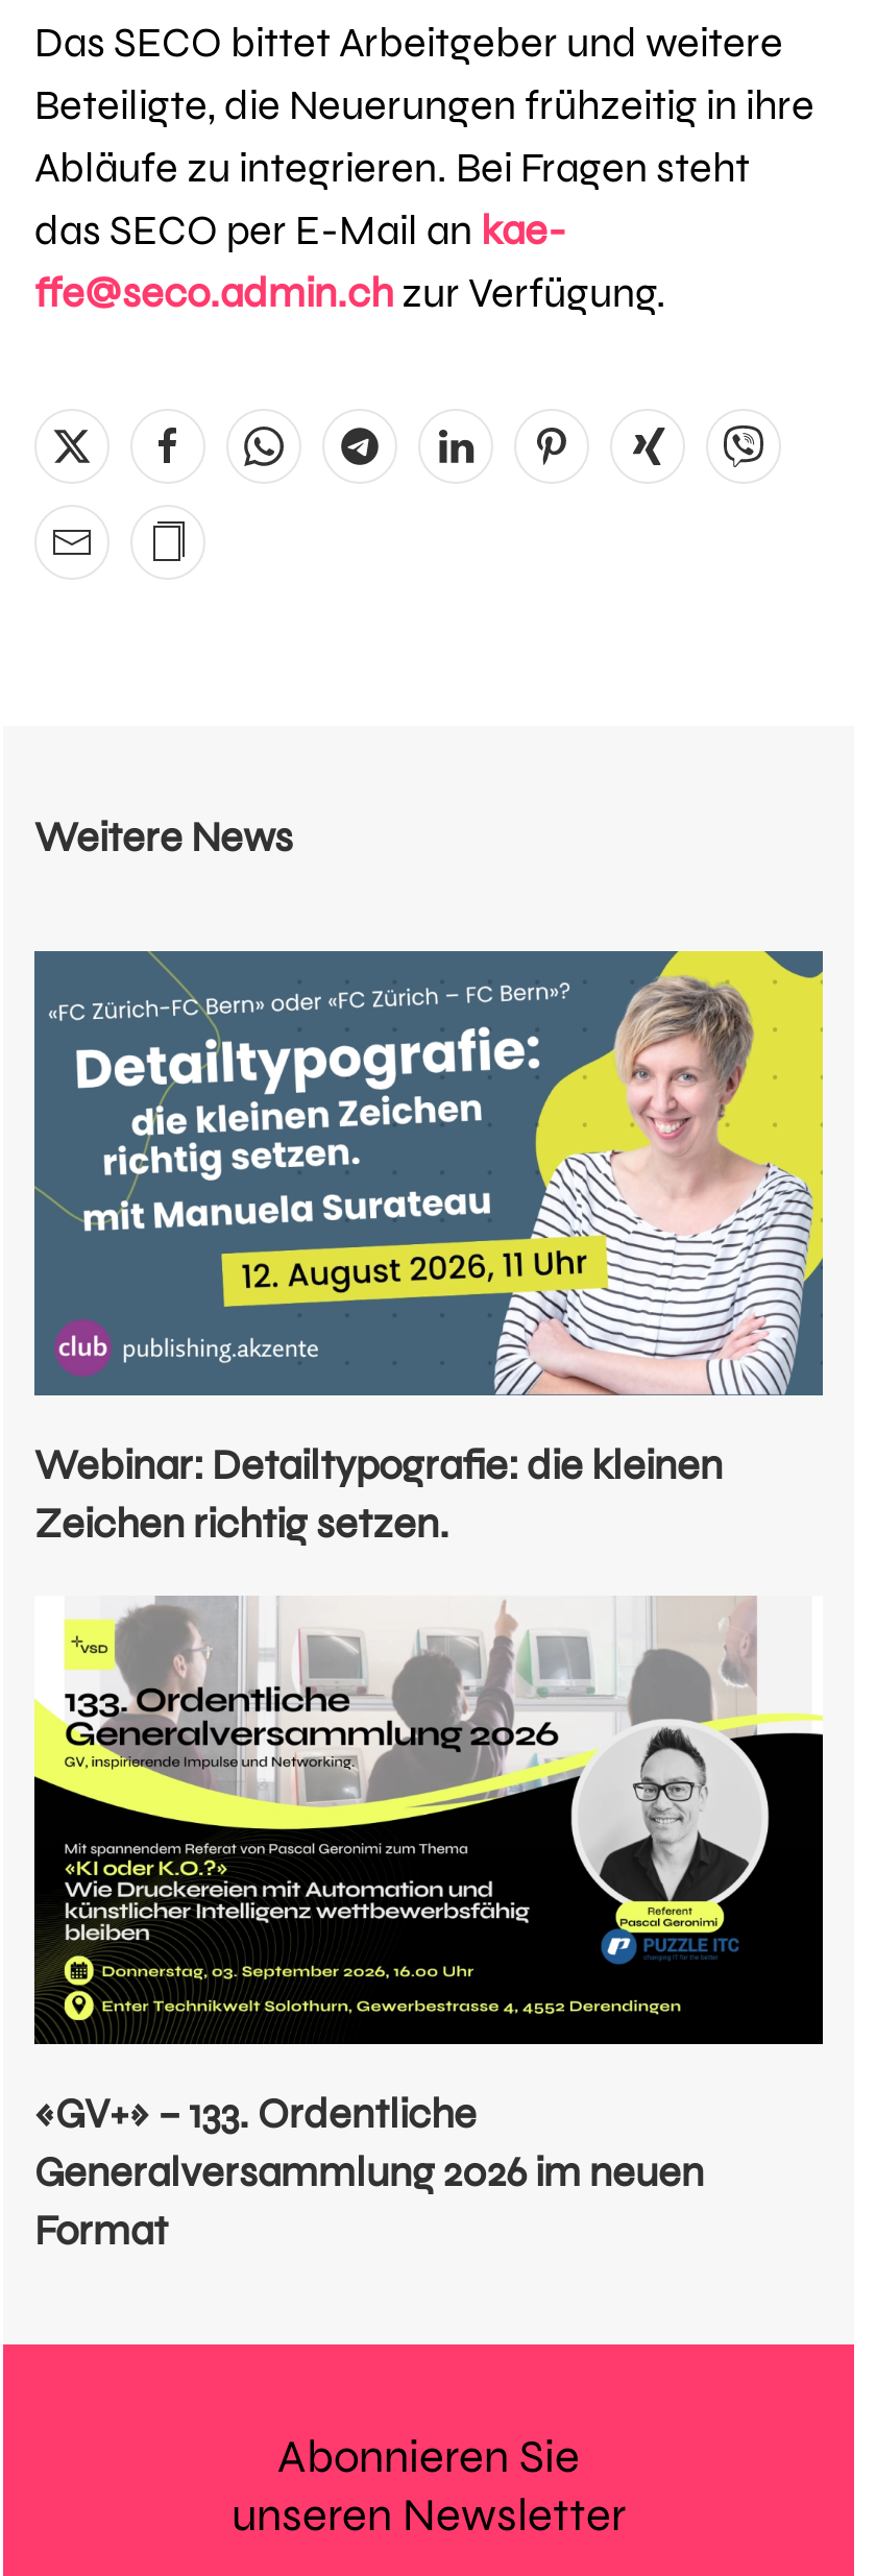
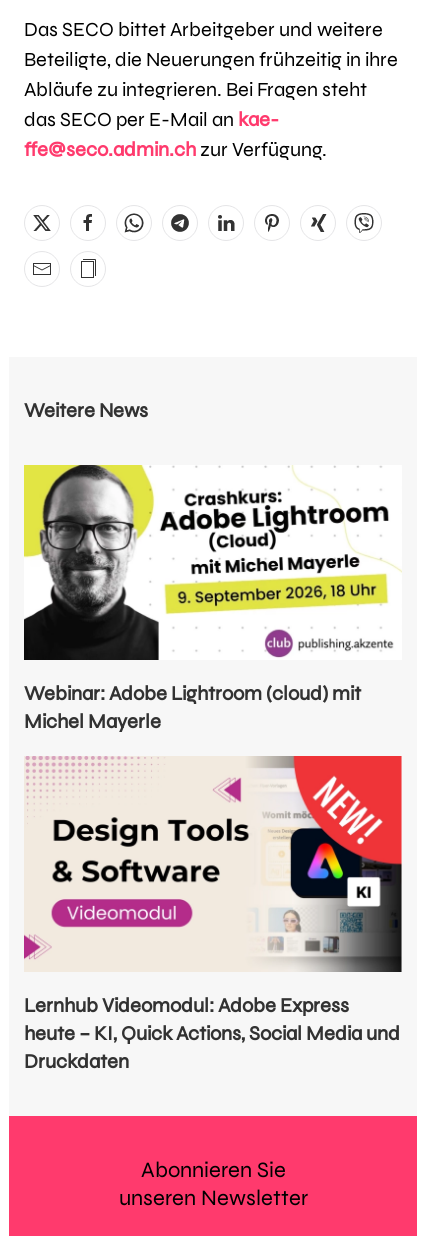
- [image]
- Webinar: Detailtypografie: die kleinen
- Zeichen richtig setzen.
+ [image]
+ Webinar: Adobe Lightroom (cloud) mit
+ Michel Mayerle

- [image]
- «GV+» – 133. Ordentliche
- Generalversammlung 2026 im neuen
- Format
+ [image]
+ Lernhub Videomodul: Adobe Express
+ heute – KI, Quick Actions, Social Media und
+ Druckdaten
